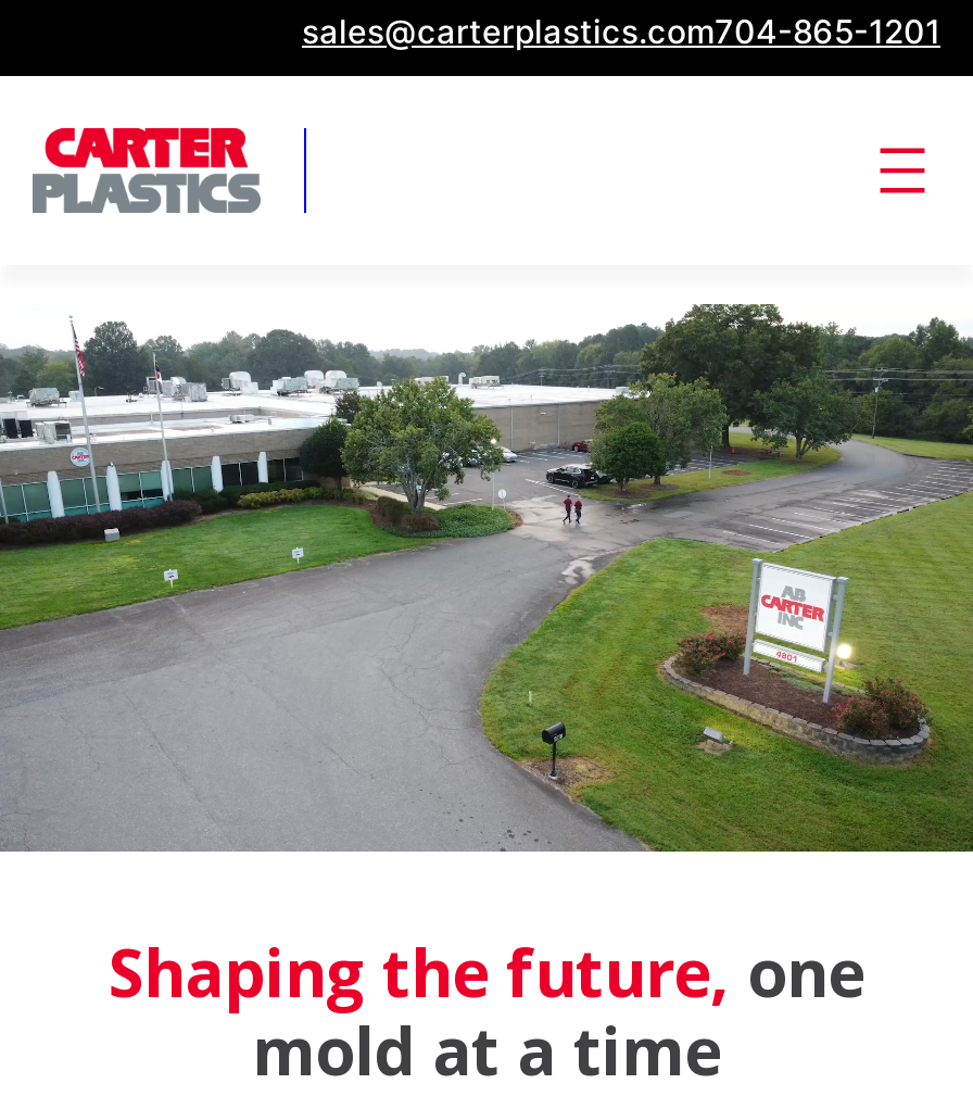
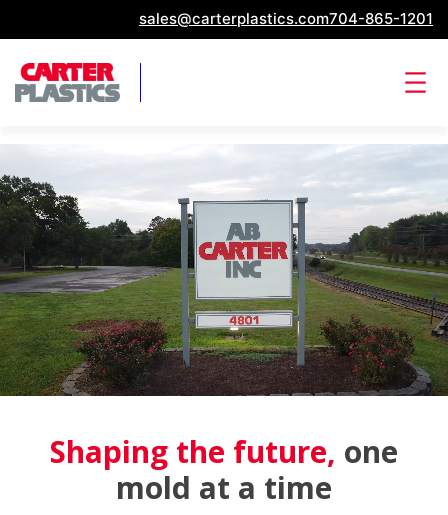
- [image]
+ [image]
